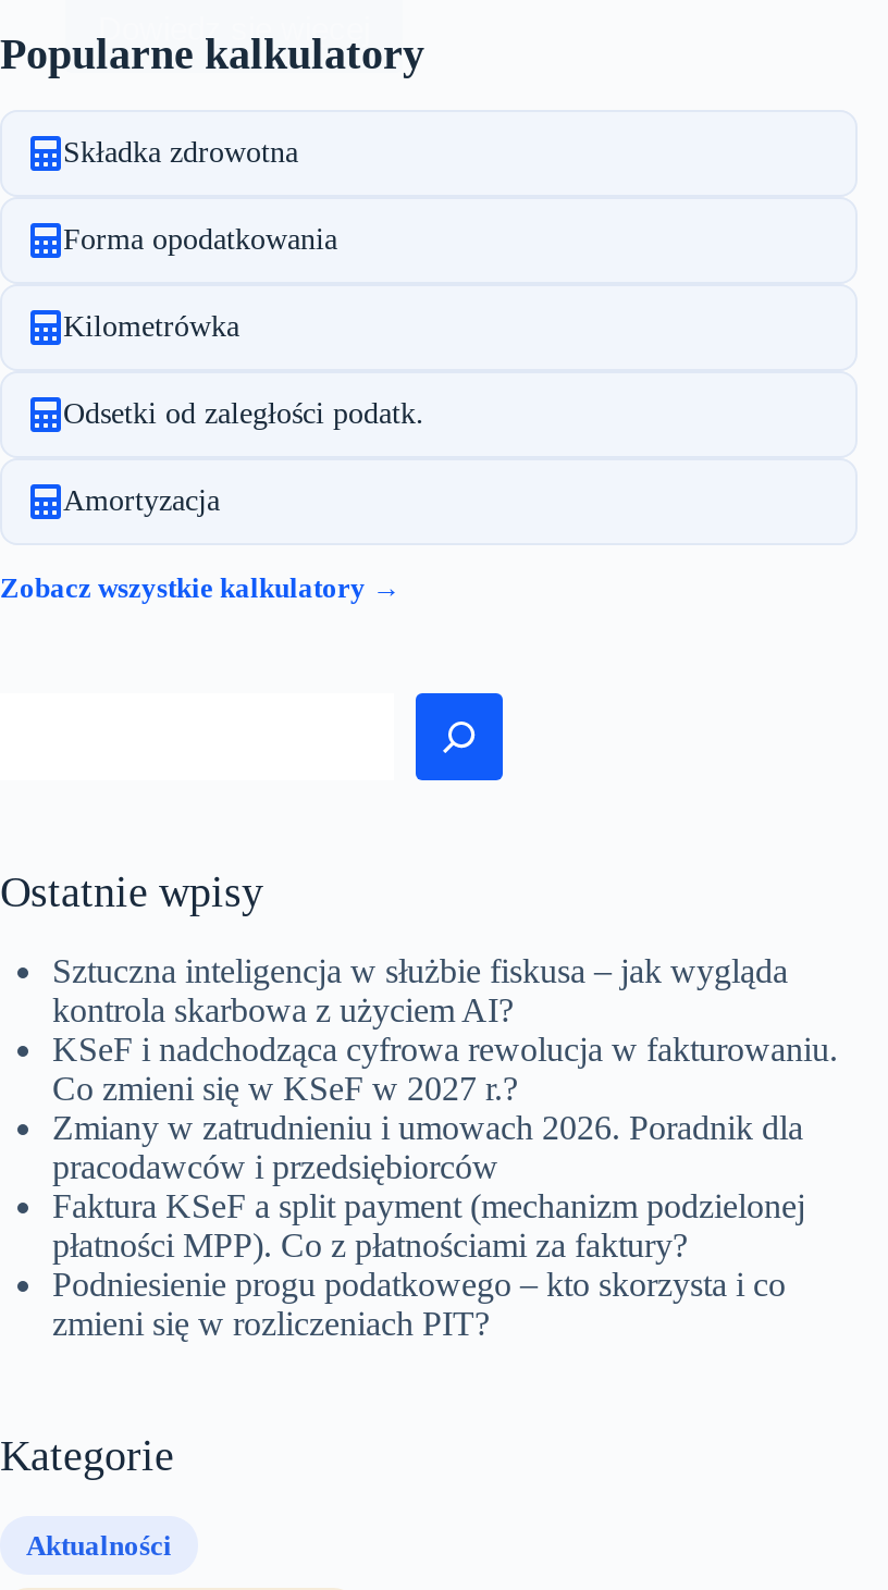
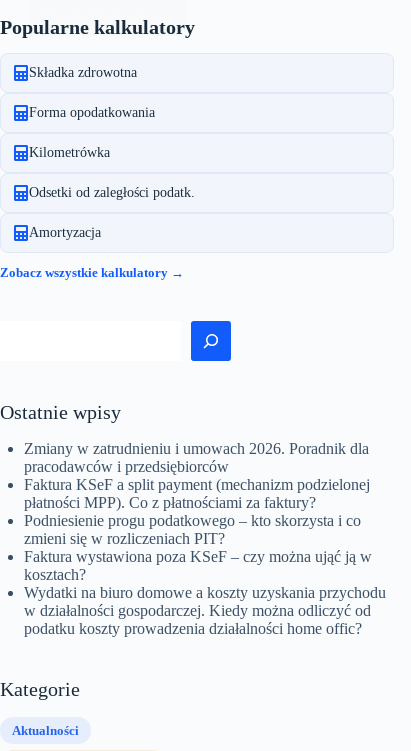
- Sztuczna inteligencja w służbie fiskusa – jak wygląda
- kontrola skarbowa z użyciem AI?
- KSeF i nadchodząca cyfrowa rewolucja w fakturowaniu.
- Co zmieni się w KSeF w 2027 r.?

moved up: Zmiany w zatrudnieniu i umowach 2026. Poradnik dla | pracodawców i przedsiębiorców | Faktura KSeF a split payment (mechanizm podzielonej | płatności MPP). Co z płatnościami za faktury? | Podniesienie progu podatkowego – kto skorzysta i co | zmieni się w rozliczeniach PIT?

+ Faktura wystawiona poza KSeF – czy można ująć ją w
+ kosztach?
+ Wydatki na biuro domowe a koszty uzyskania przychodu
+ w działalności gospodarczej. Kiedy można odliczyć od
+ podatku koszty prowadzenia działalności home offic?
